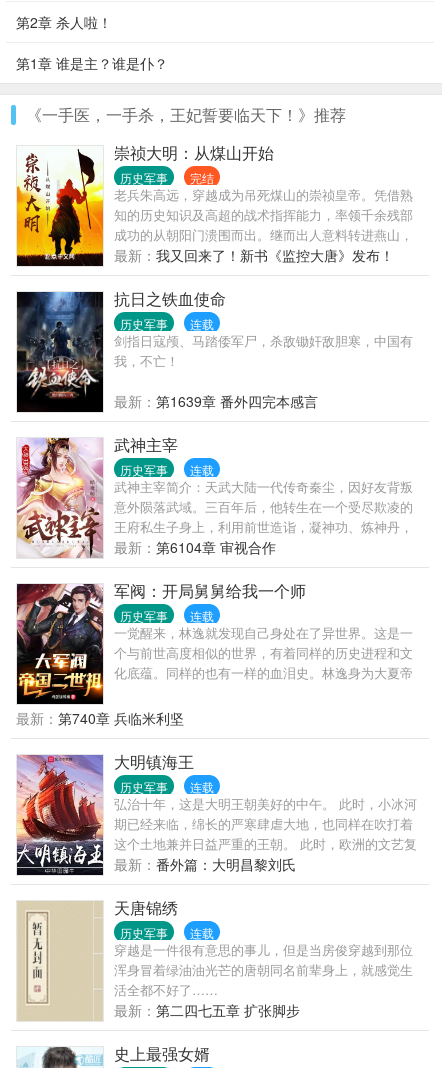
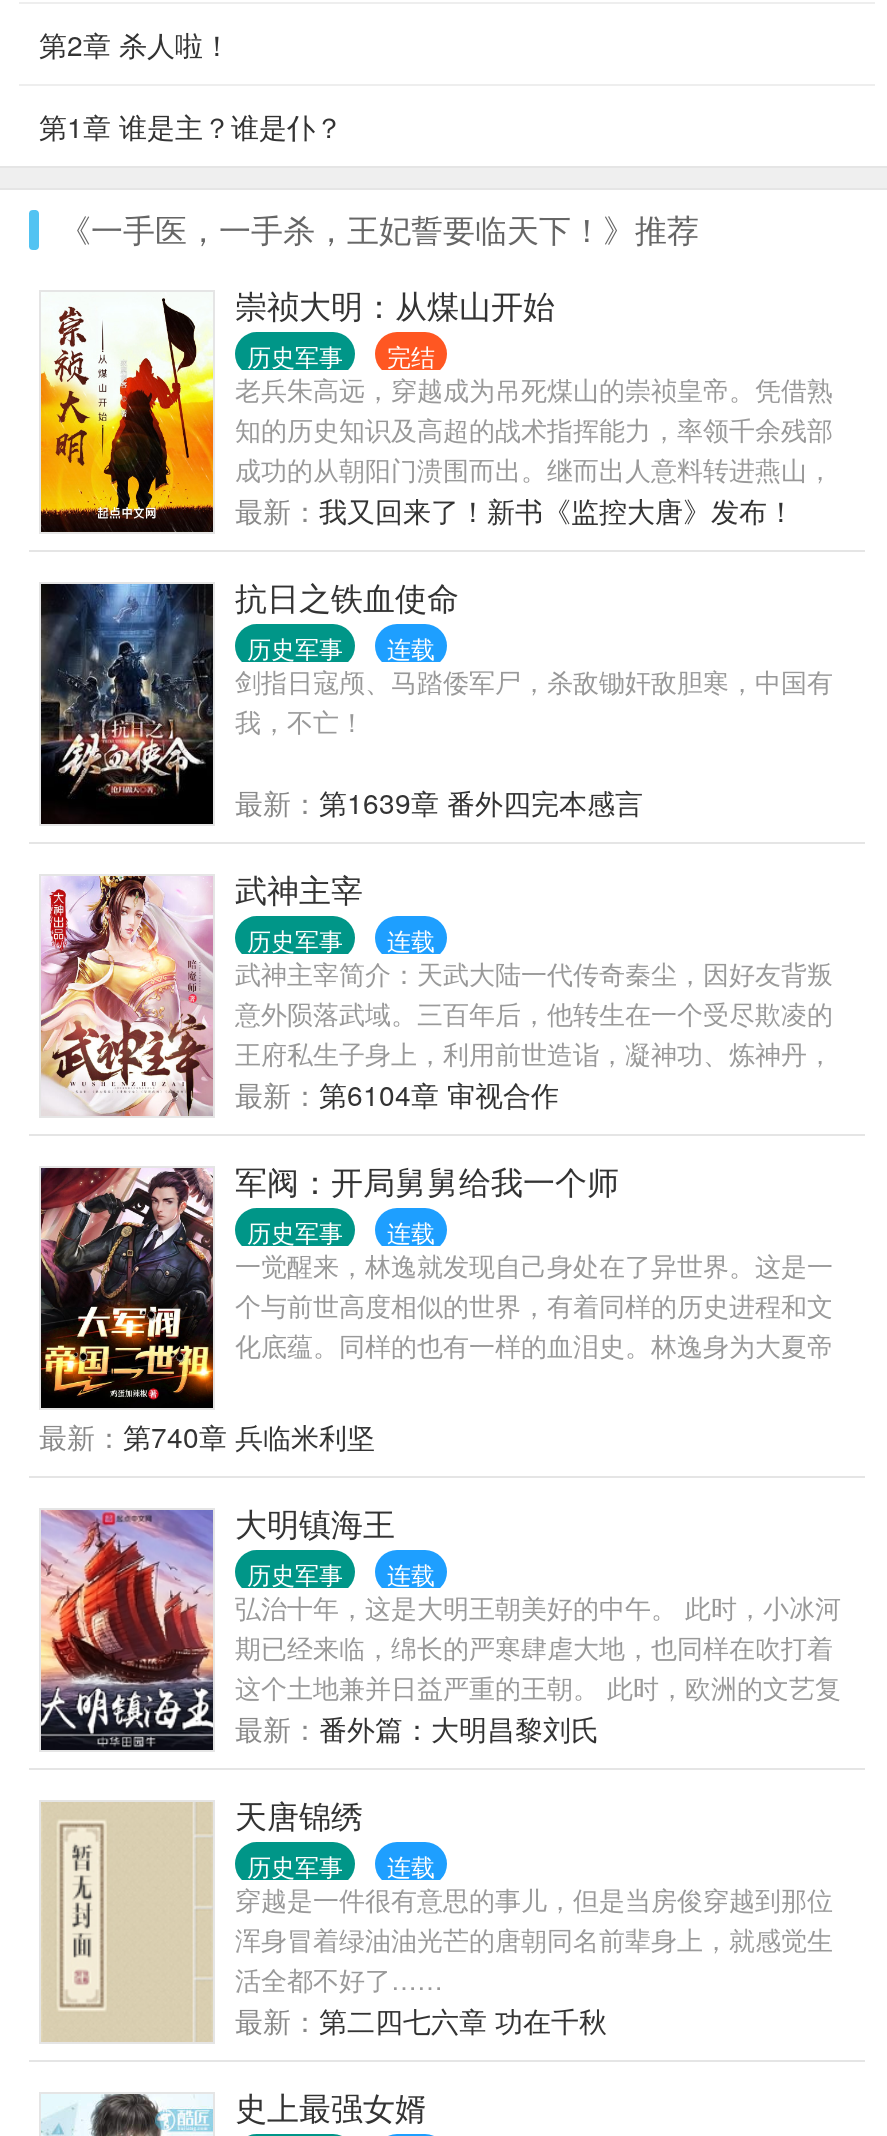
- 最新：第二四七五章 扩张脚步
+ 最新：第二四七六章 功在千秋
